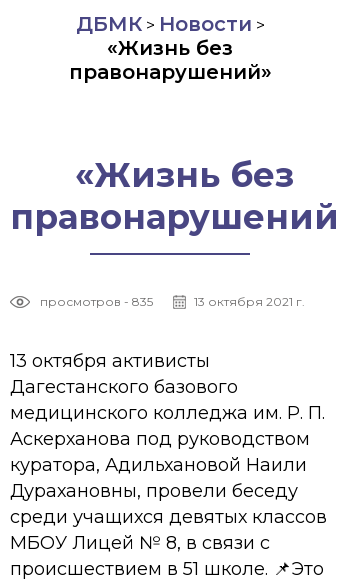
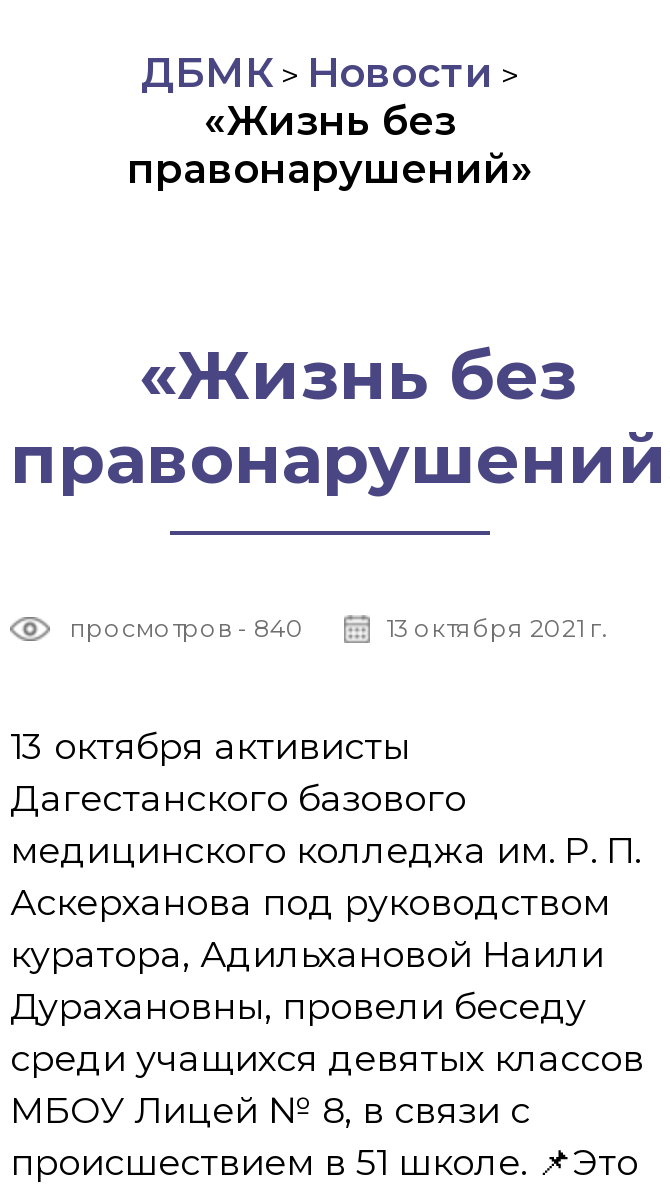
- просмотров - 835
+ просмотров - 840
